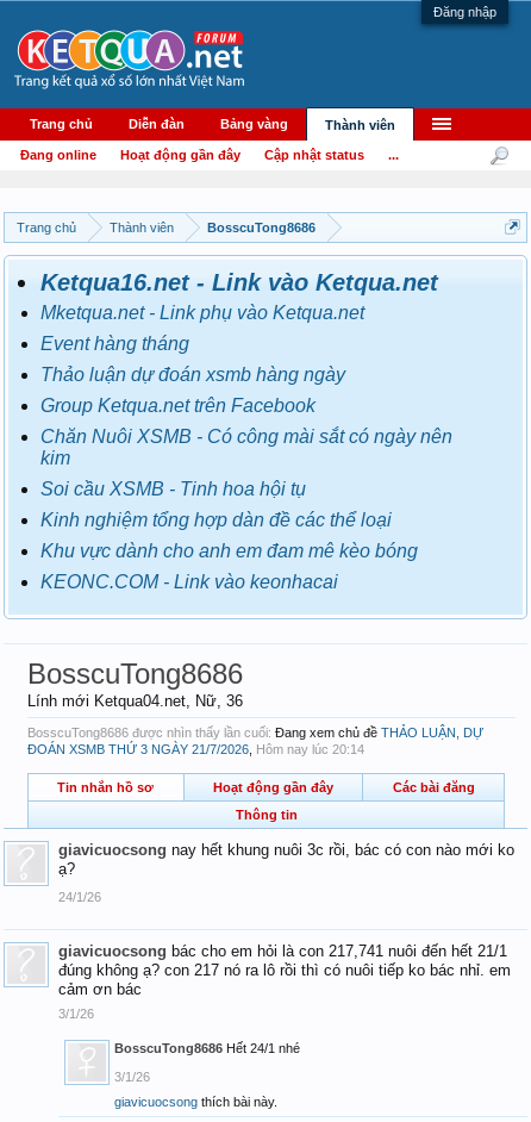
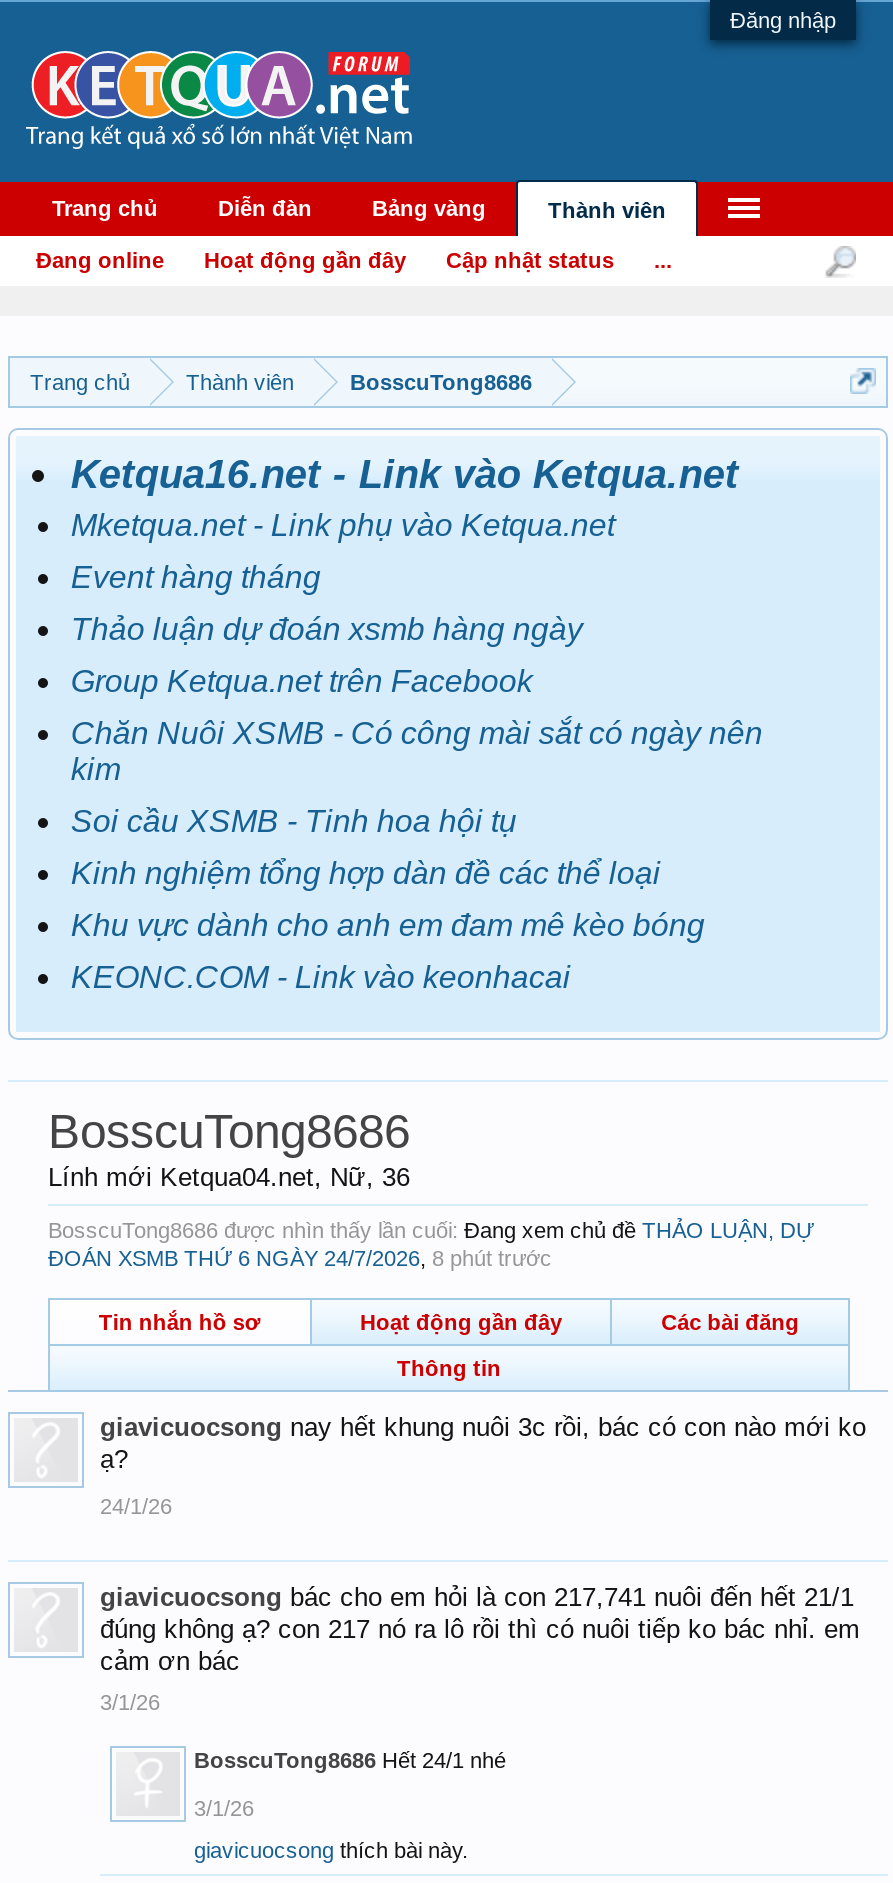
- ĐOÁN XSMB THỨ 3 NGÀY 21/7/2026, Hôm nay lúc 20:14
+ ĐOÁN XSMB THỨ 6 NGÀY 24/7/2026, 8 phút trước
